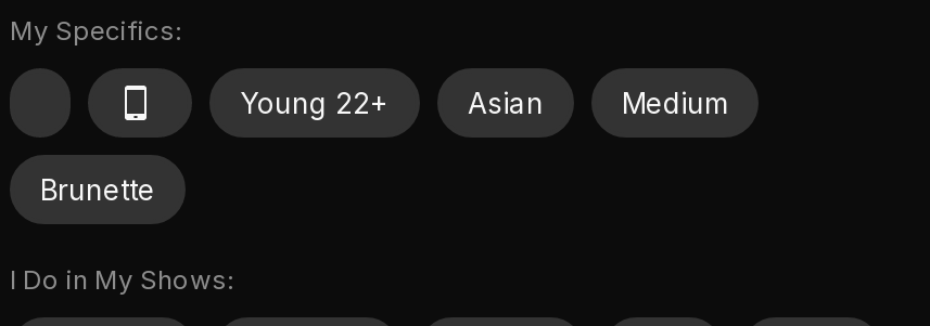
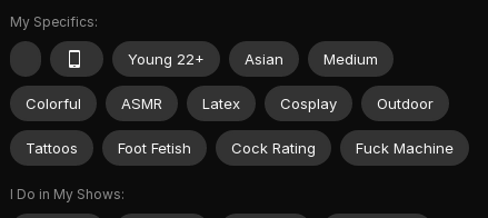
- Brunette
+ Colorful
+ ASMR
+ Latex
+ Cosplay
+ Outdoor
+ Tattoos
+ Foot Fetish
+ Cock Rating
+ Fuck Machine
